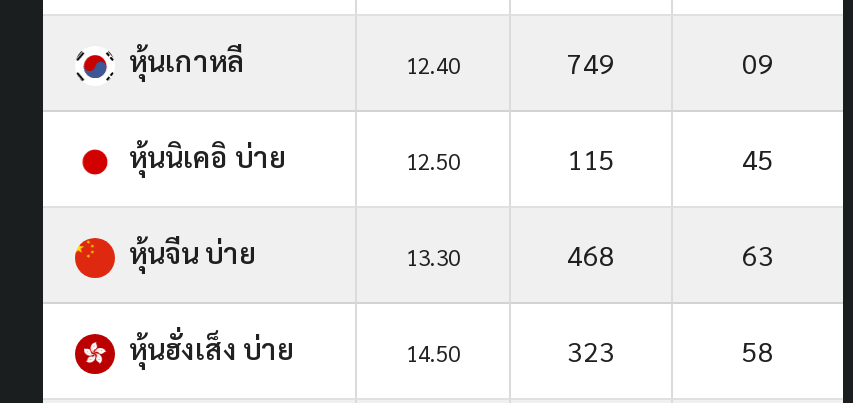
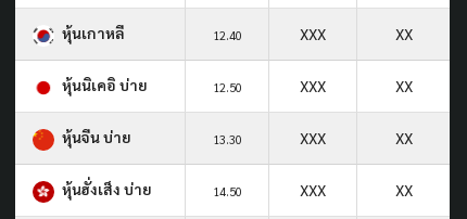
- 749
- 09
+ XXX
+ XX

- 115
- 45
+ XXX
+ XX

- 468
- 63
+ XXX
+ XX

- 323
- 58
+ XXX
+ XX
